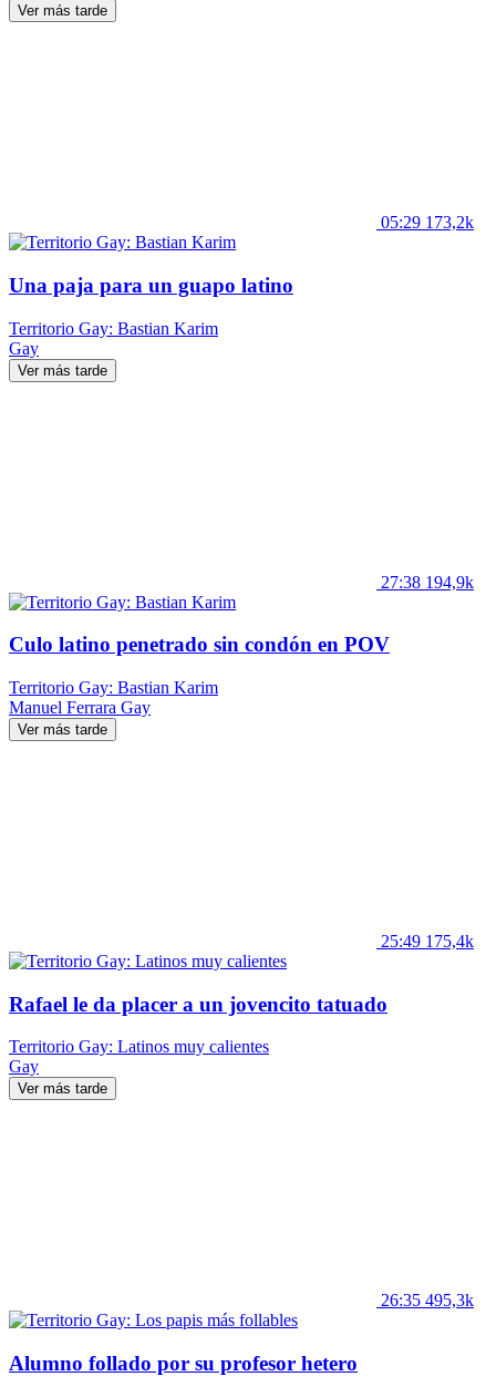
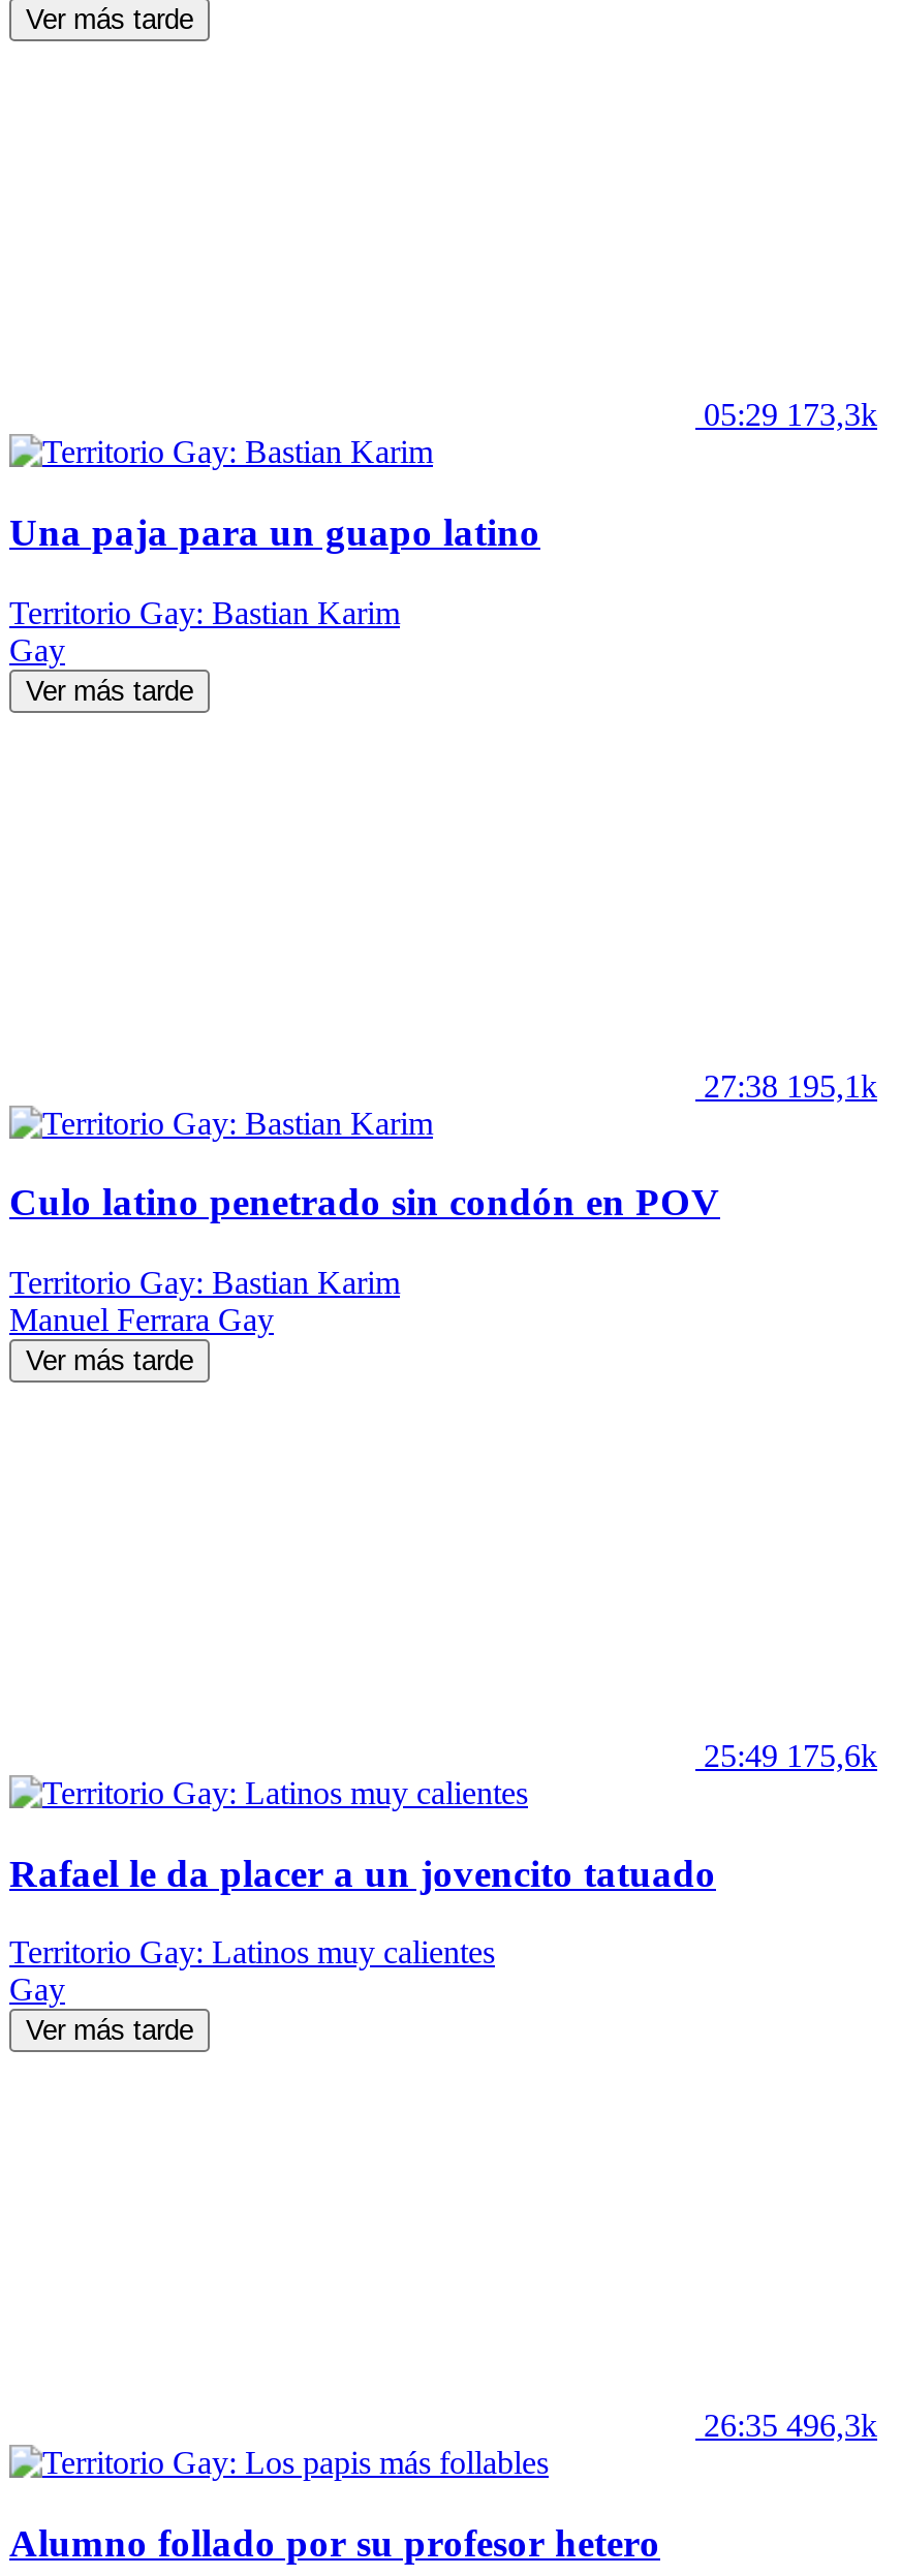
- 05:29 173,2k
+ 05:29 173,3k

- 27:38 194,9k
+ 27:38 195,1k

- 25:49 175,4k
+ 25:49 175,6k

- 26:35 495,3k
+ 26:35 496,3k
